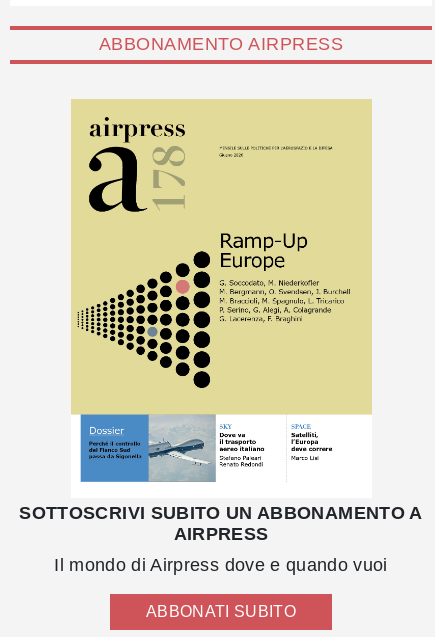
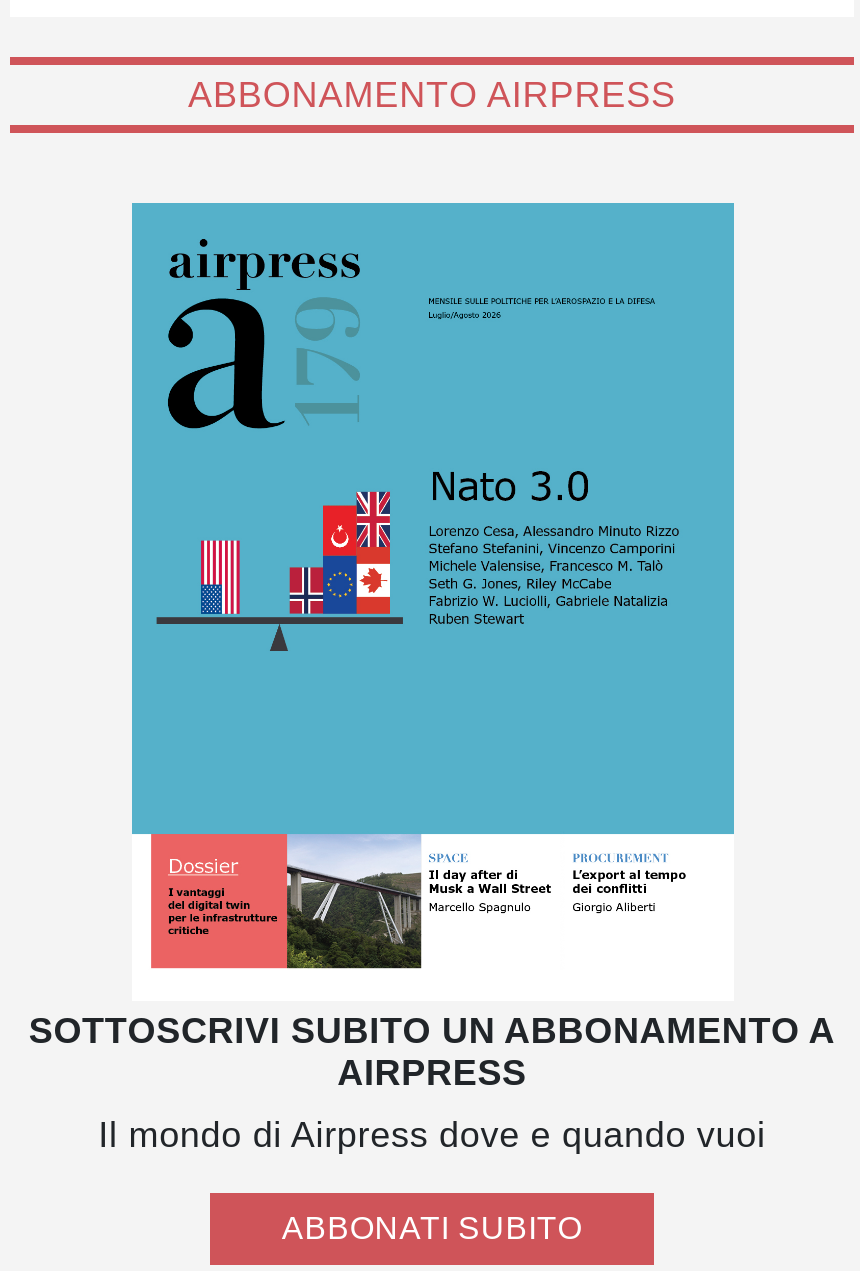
- [image]
+ [image]
